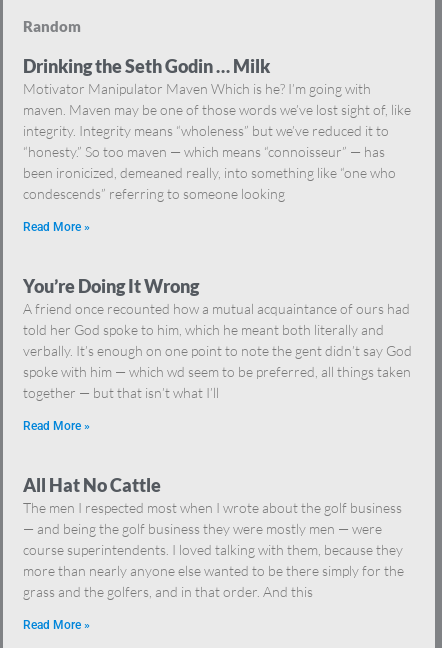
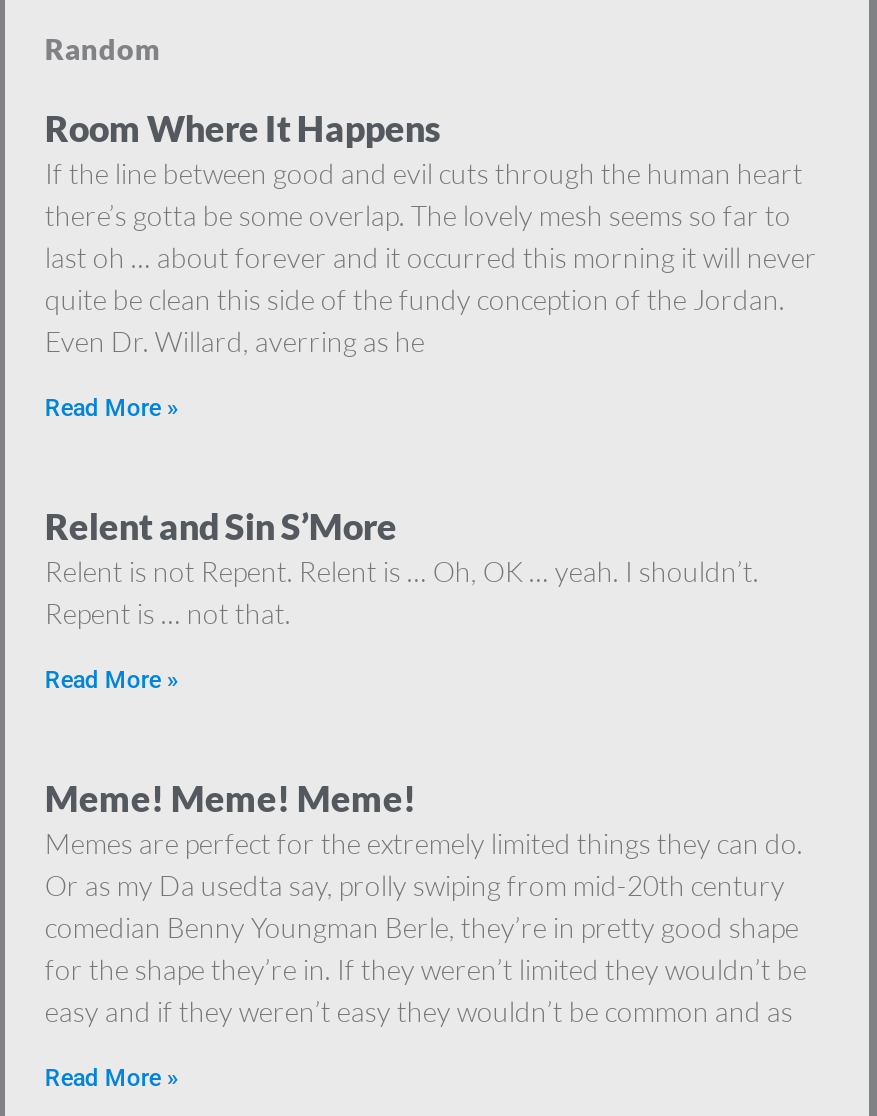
- Drinking the Seth Godin … Milk
- Motivator Manipulator Maven Which is he? I’m going with
- maven. Maven may be one of those words we’ve lost sight of, like
- integrity. Integrity means “wholeness” but we’ve reduced it to
- “honesty.” So too maven — which means “connoisseur” — has
- been ironicized, demeaned really, into something like “one who
- condescends” referring to someone looking
+ Room Where It Happens
+ If the line between good and evil cuts through the human heart
+ there’s gotta be some overlap. The lovely mesh seems so far to
+ last oh … about forever and it occurred this morning it will never
+ quite be clean this side of the fundy conception of the Jordan.
+ Even Dr. Willard, averring as he

- You’re Doing It Wrong
- A friend once recounted how a mutual acquaintance of ours had
- told her God spoke to him, which he meant both literally and
- verbally. It’s enough on one point to note the gent didn’t say God
- spoke with him — which wd seem to be preferred, all things taken
- together — but that isn’t what I’ll
+ Relent and Sin S’More
+ Relent is not Repent. Relent is … Oh, OK … yeah. I shouldn’t.
+ Repent is … not that.

- All Hat No Cattle
- The men I respected most when I wrote about the golf business
- — and being the golf business they were mostly men — were
- course superintendents. I loved talking with them, because they
- more than nearly anyone else wanted to be there simply for the
- grass and the golfers, and in that order. And this
+ Meme! Meme! Meme!
+ Memes are perfect for the extremely limited things they can do.
+ Or as my Da usedta say, prolly swiping from mid-20th century
+ comedian Benny Youngman Berle, they’re in pretty good shape
+ for the shape they’re in. If they weren’t limited they wouldn’t be
+ easy and if they weren’t easy they wouldn’t be common and as
